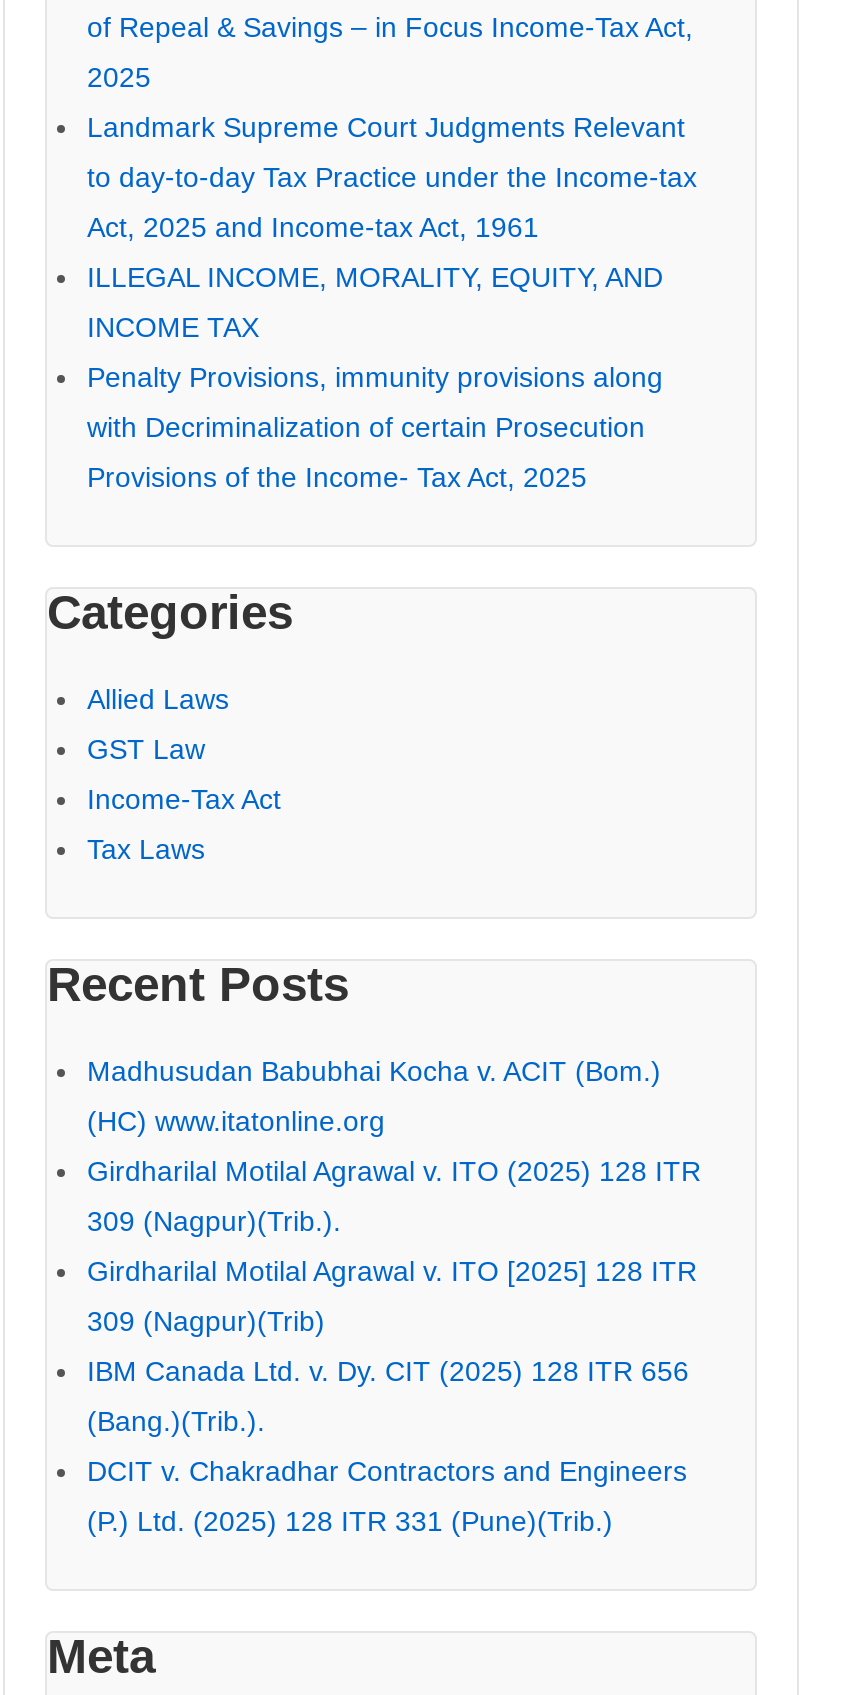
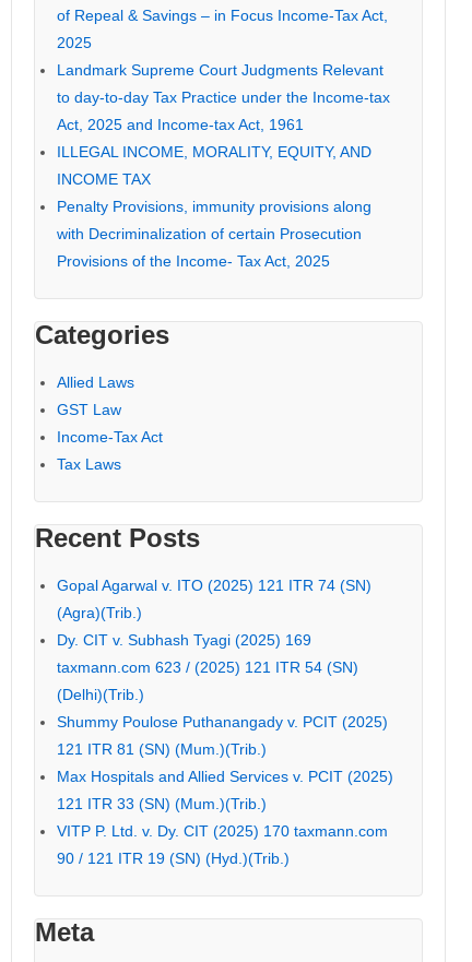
- Madhusudan Babubhai Kocha v. ACIT (Bom.)
- (HC) www.itatonline.org
- Girdharilal Motilal Agrawal v. ITO (2025) 128 ITR
- 309 (Nagpur)(Trib.).
- Girdharilal Motilal Agrawal v. ITO [2025] 128 ITR
- 309 (Nagpur)(Trib)
- IBM Canada Ltd. v. Dy. CIT (2025) 128 ITR 656
- (Bang.)(Trib.).
- DCIT v. Chakradhar Contractors and Engineers
- (P.) Ltd. (2025) 128 ITR 331 (Pune)(Trib.)
+ Gopal Agarwal v. ITO (2025) 121 ITR 74 (SN)
+ (Agra)(Trib.)
+ Dy. CIT v. Subhash Tyagi (2025) 169
+ taxmann.com 623 / (2025) 121 ITR 54 (SN)
+ (Delhi)(Trib.)
+ Shummy Poulose Puthanangady v. PCIT (2025)
+ 121 ITR 81 (SN) (Mum.)(Trib.)
+ Max Hospitals and Allied Services v. PCIT (2025)
+ 121 ITR 33 (SN) (Mum.)(Trib.)
+ VITP P. Ltd. v. Dy. CIT (2025) 170 taxmann.com
+ 90 / 121 ITR 19 (SN) (Hyd.)(Trib.)
